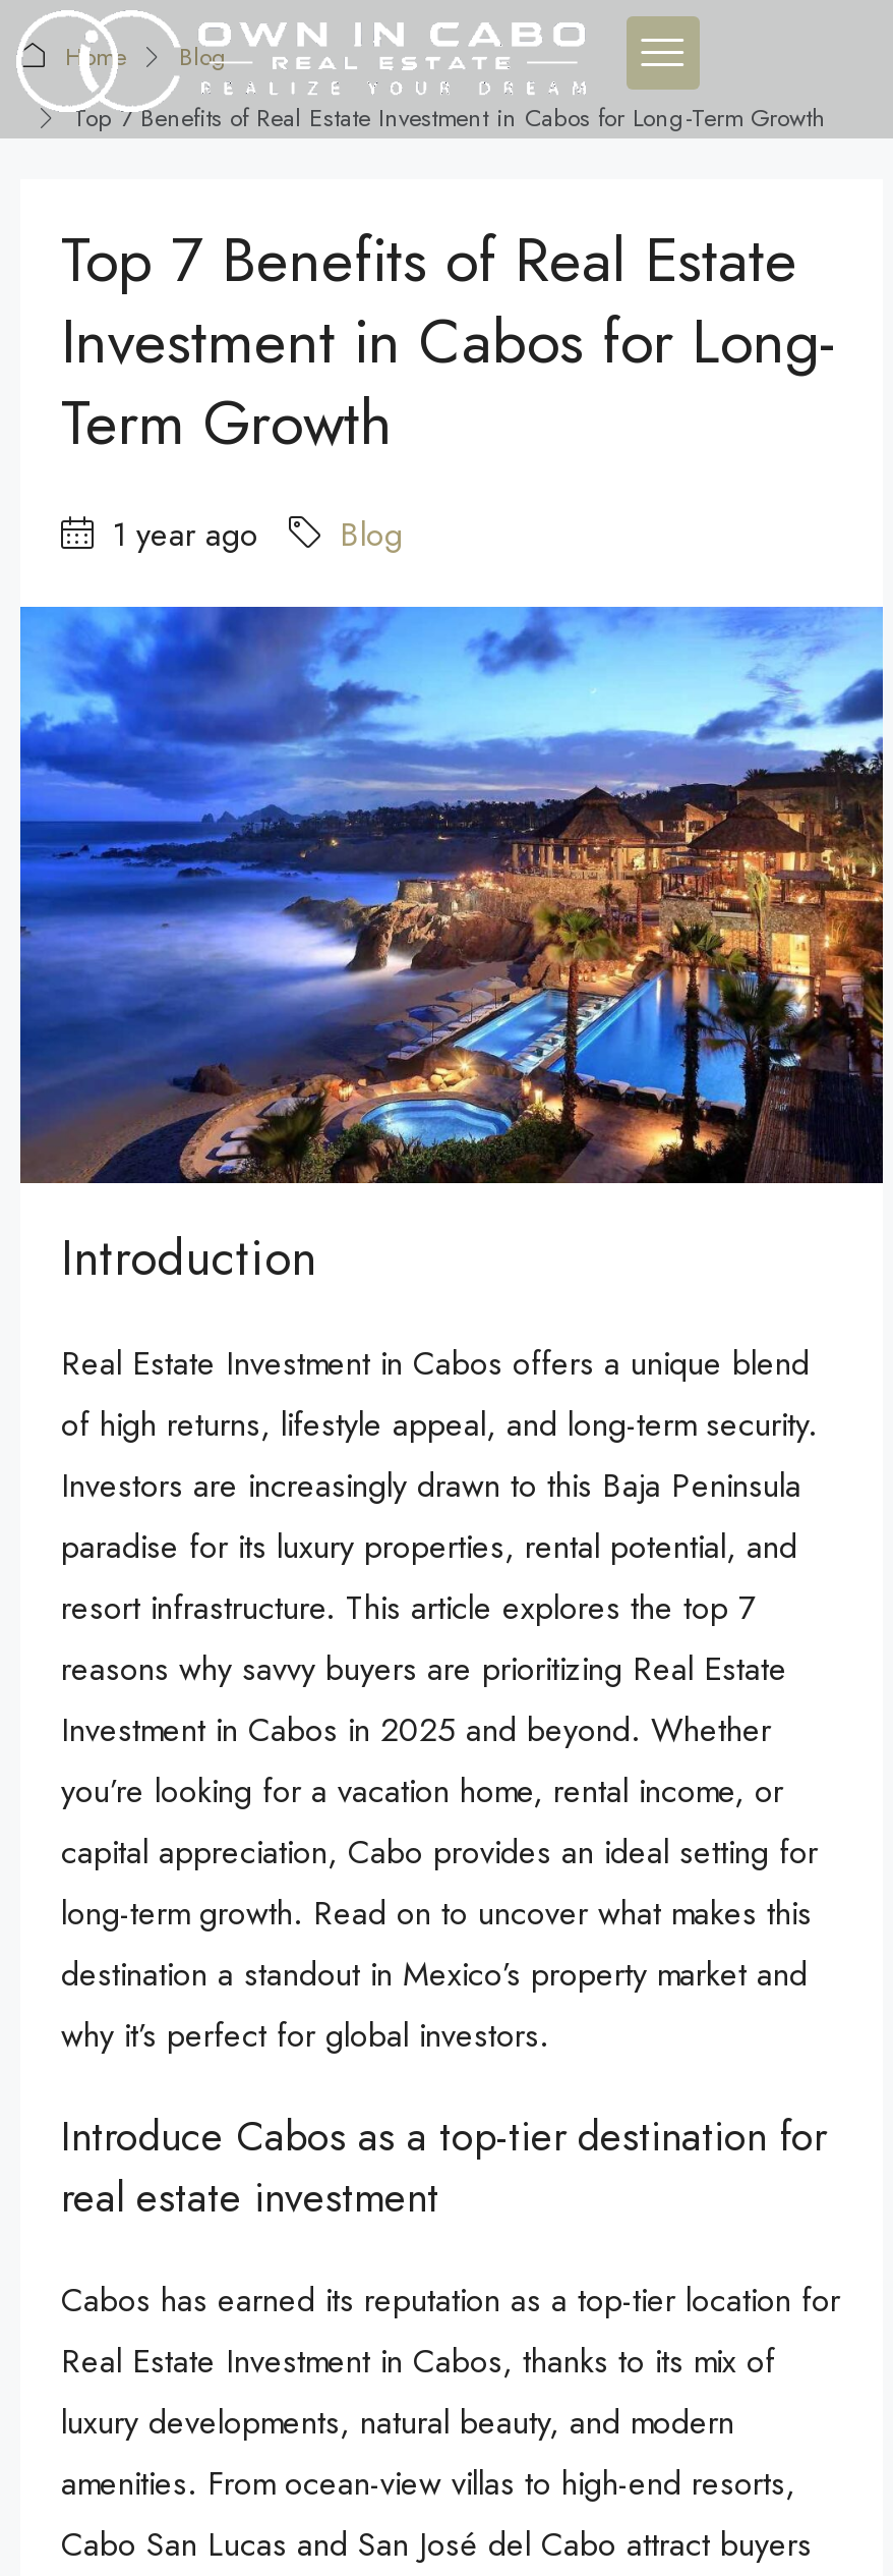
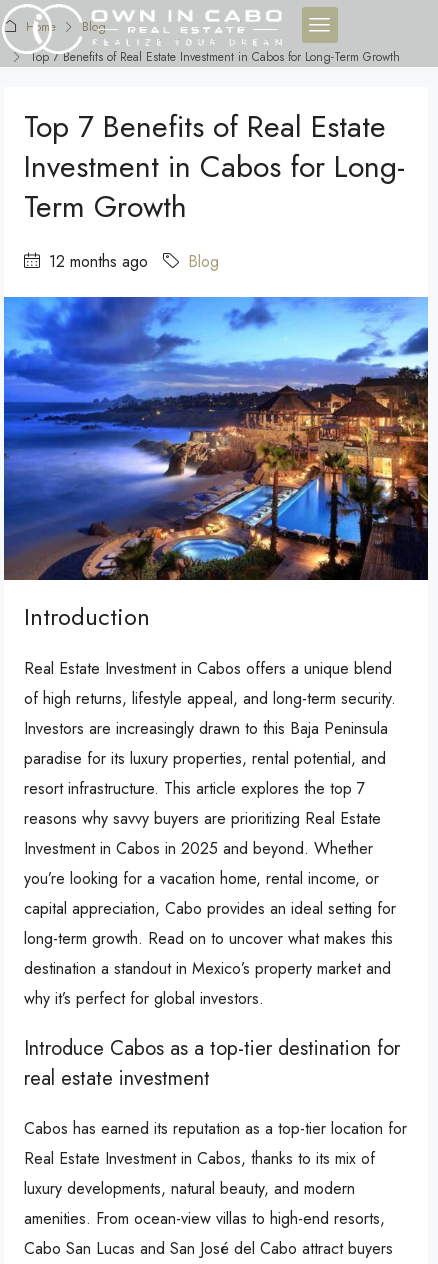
- 1 year ago Blog
+ 12 months ago Blog
